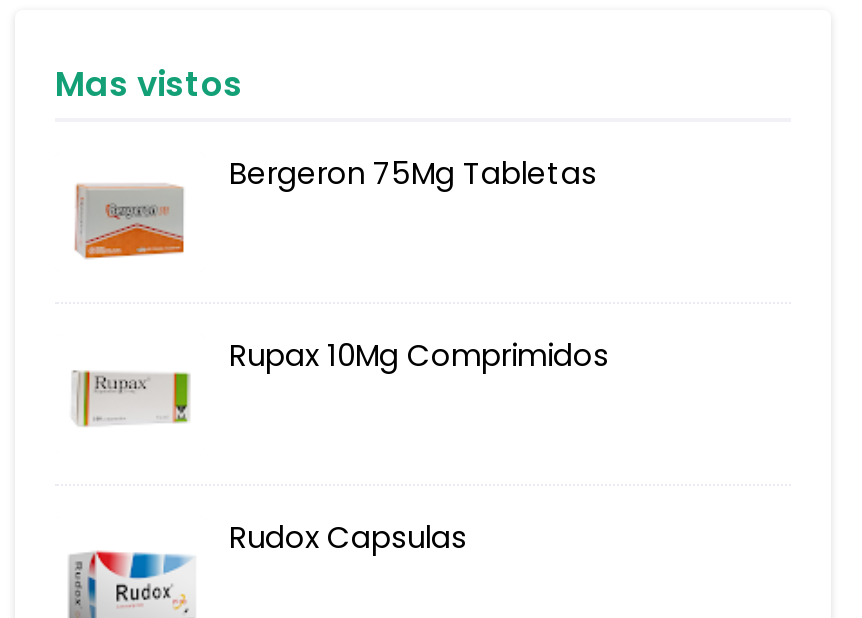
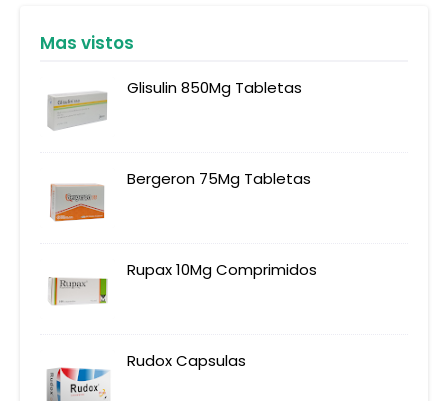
+ [image]
+ Glisulin 850Mg Tabletas
